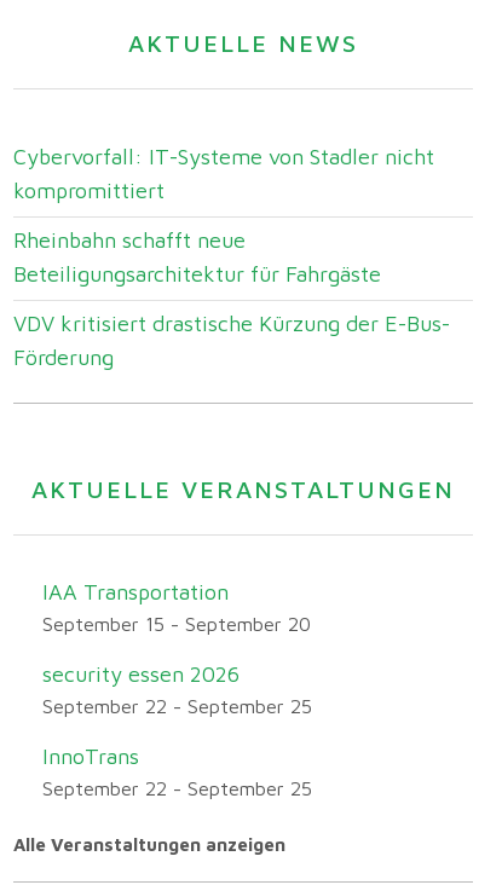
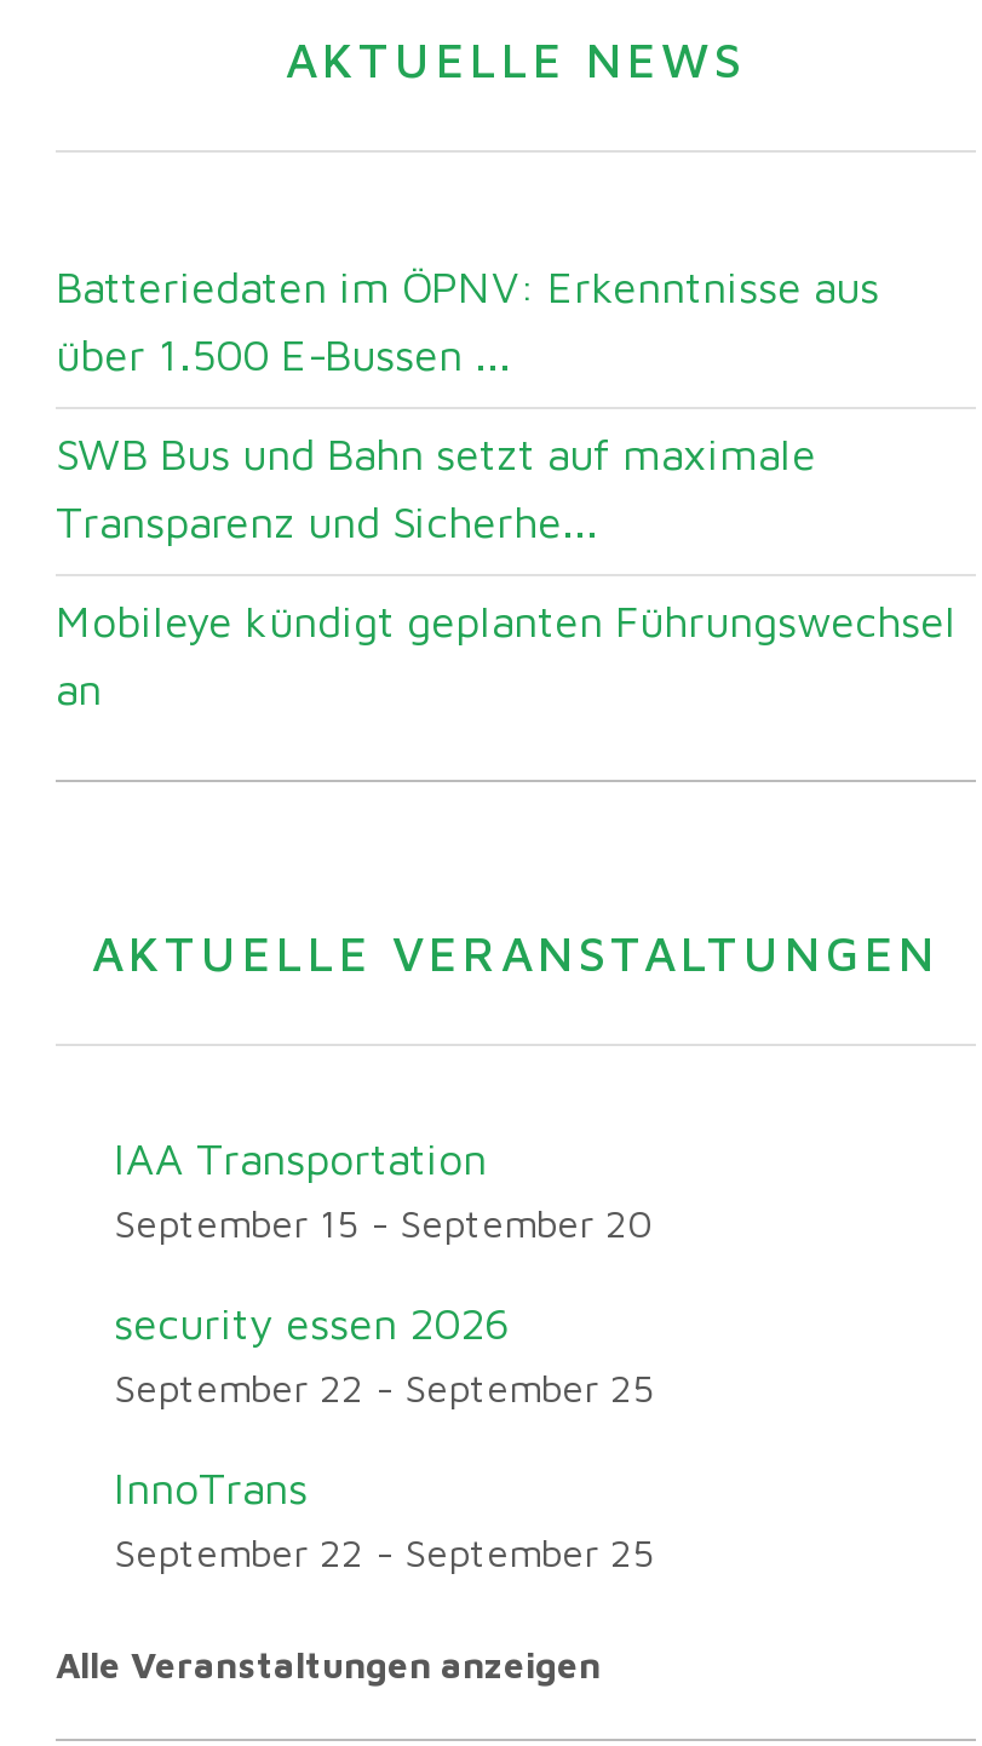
- Cybervorfall: IT-Systeme von Stadler nicht
- kompromittiert
+ Batteriedaten im ÖPNV: Erkenntnisse aus
+ über 1.500 E-Bussen ...

- Rheinbahn schafft neue
- Beteiligungsarchitektur für Fahrgäste
+ SWB Bus und Bahn setzt auf maximale
+ Transparenz und Sicherhe...

- VDV kritisiert drastische Kürzung der E-Bus-
- Förderung
+ Mobileye kündigt geplanten Führungswechsel
+ an
